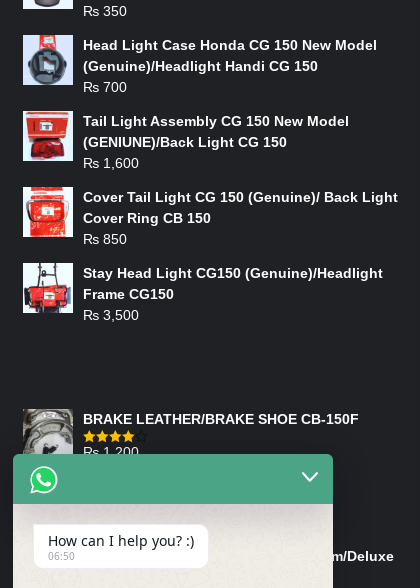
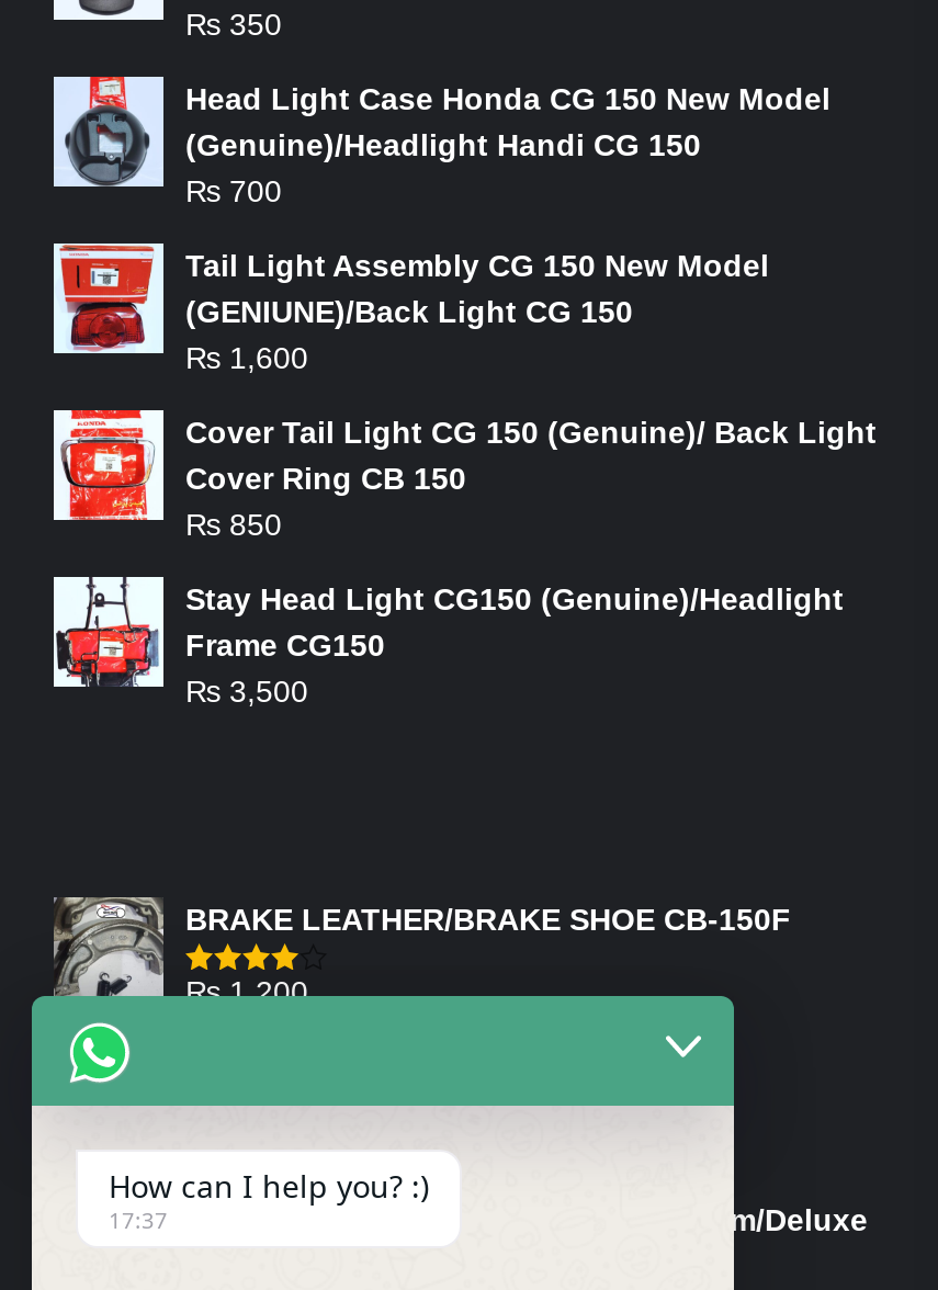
- 06:50
+ 17:37
